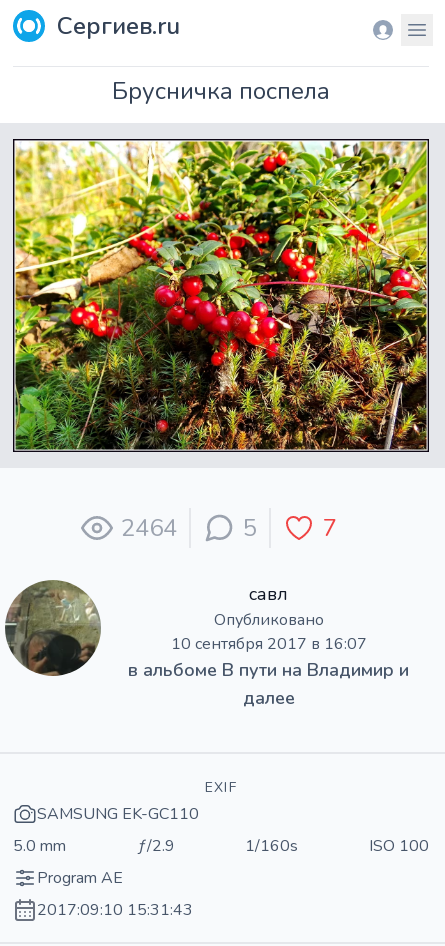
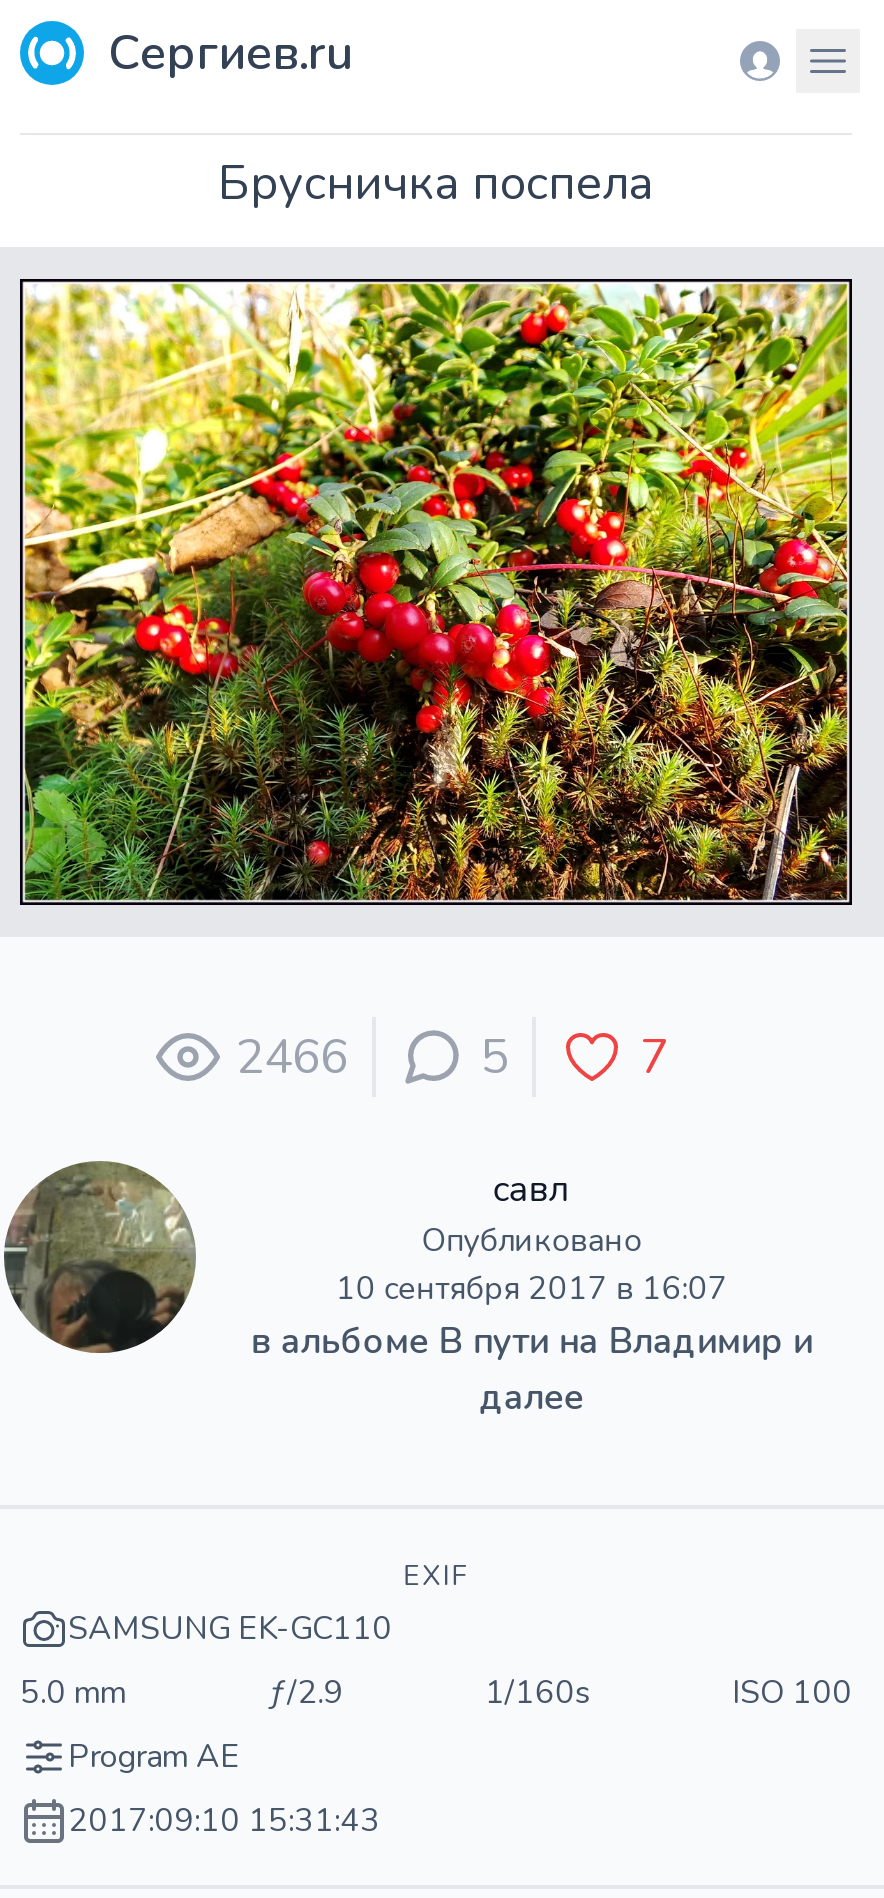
- 2464
+ 2466
